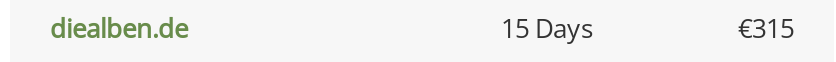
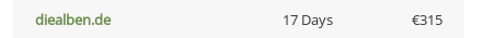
- 15 Days
+ 17 Days
